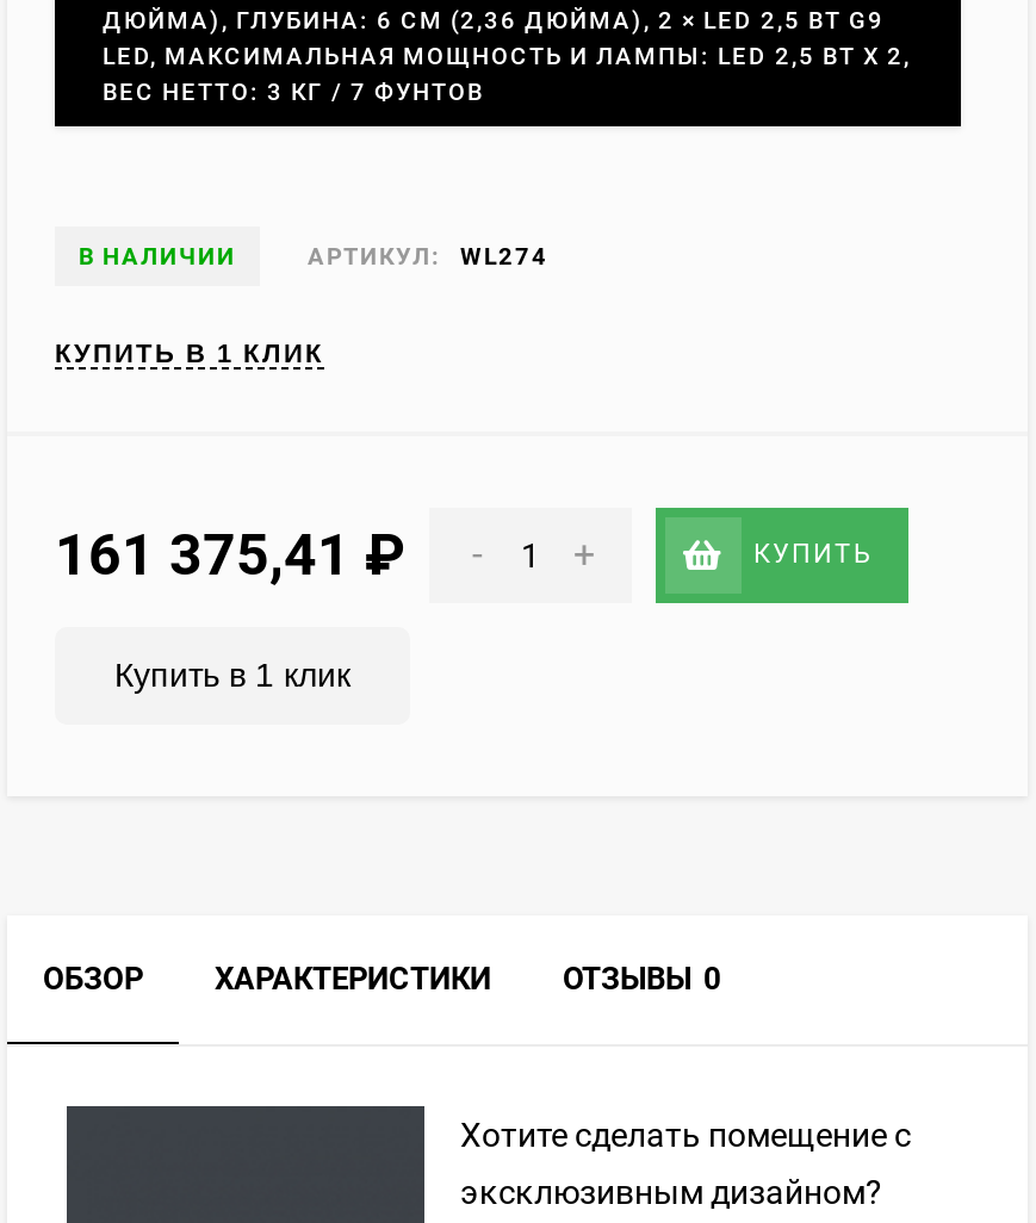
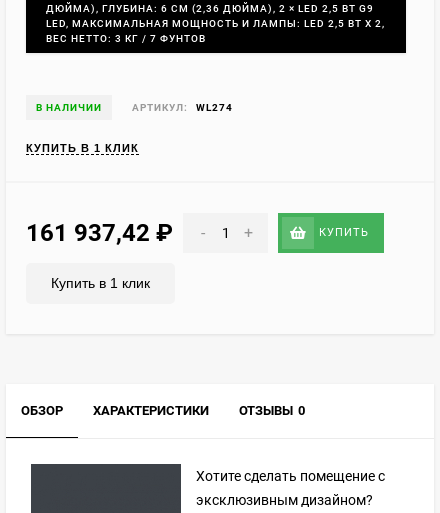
- 161 375,41 ₽
+ 161 937,42 ₽
